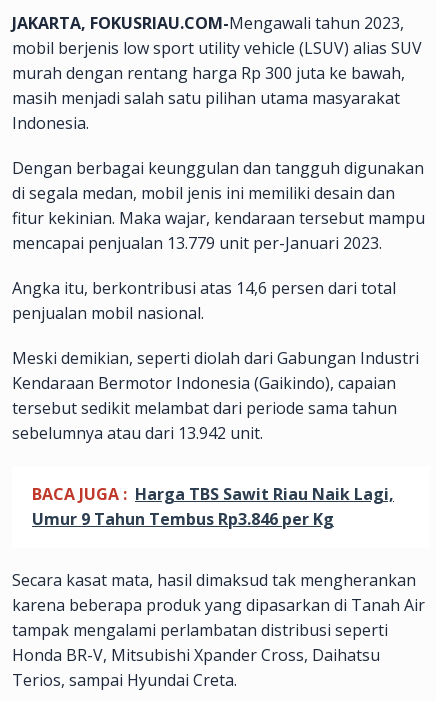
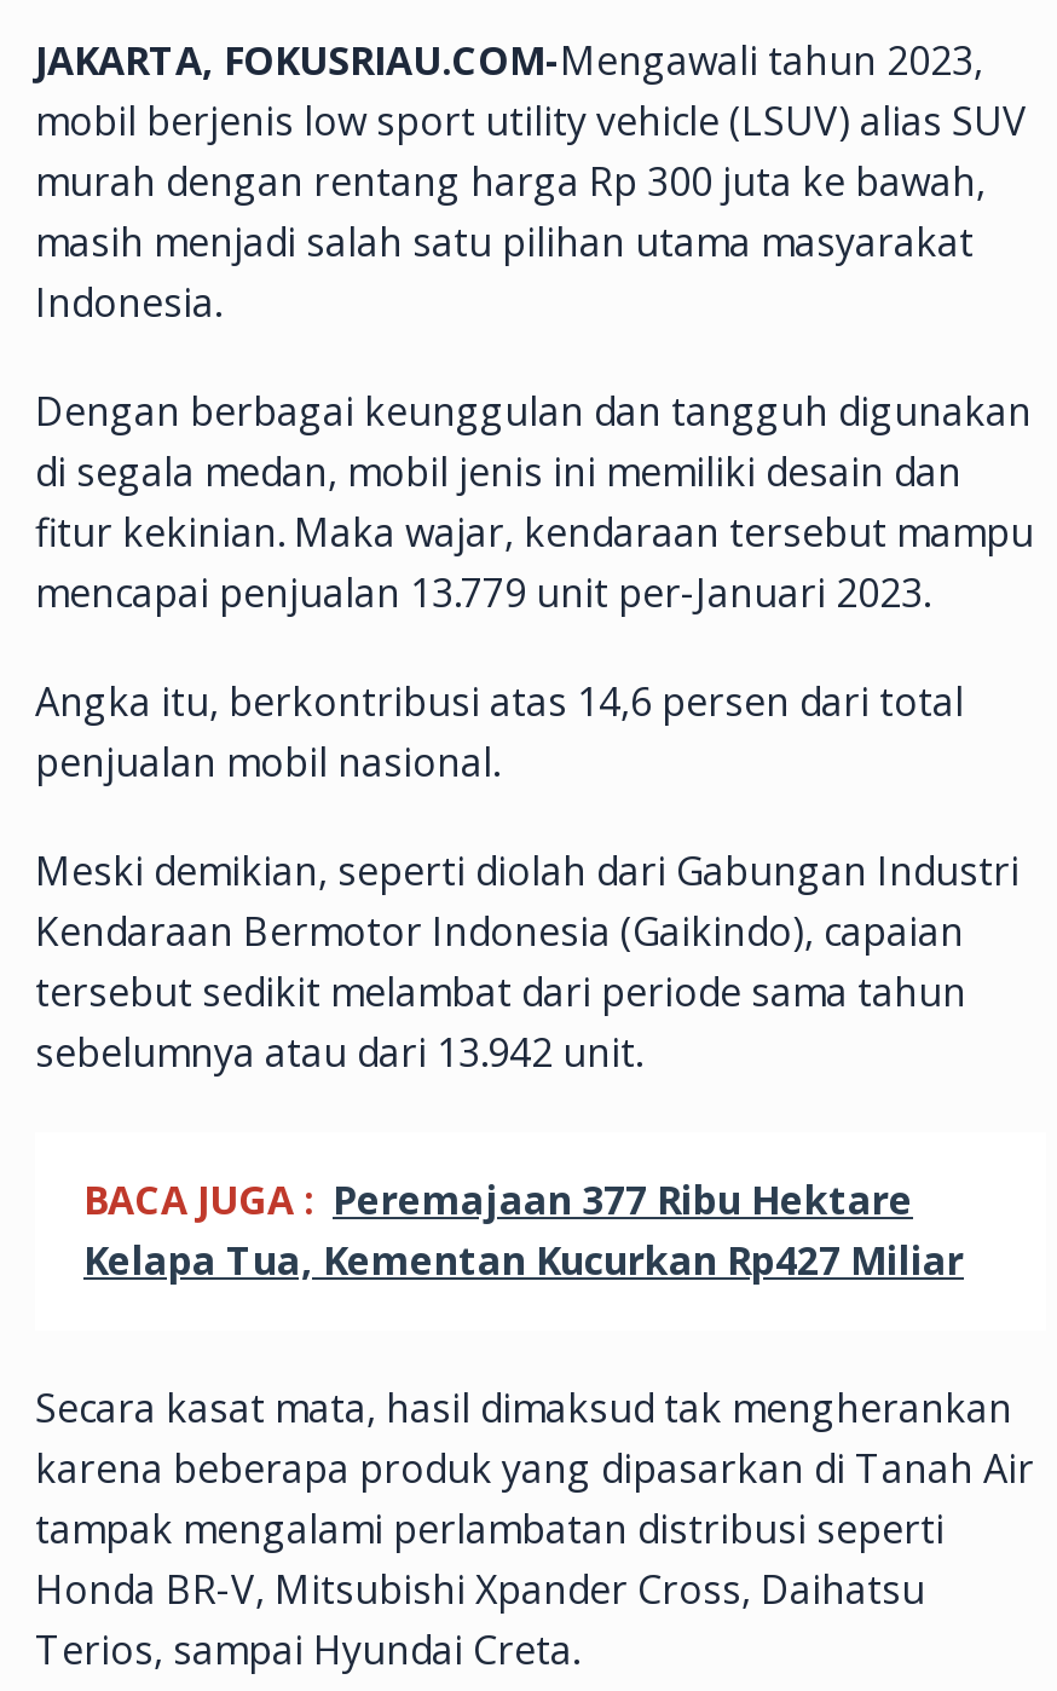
- BACA JUGA : Harga TBS Sawit Riau Naik Lagi,
- Umur 9 Tahun Tembus Rp3.846 per Kg
+ BACA JUGA : Peremajaan 377 Ribu Hektare
+ Kelapa Tua, Kementan Kucurkan Rp427 Miliar
